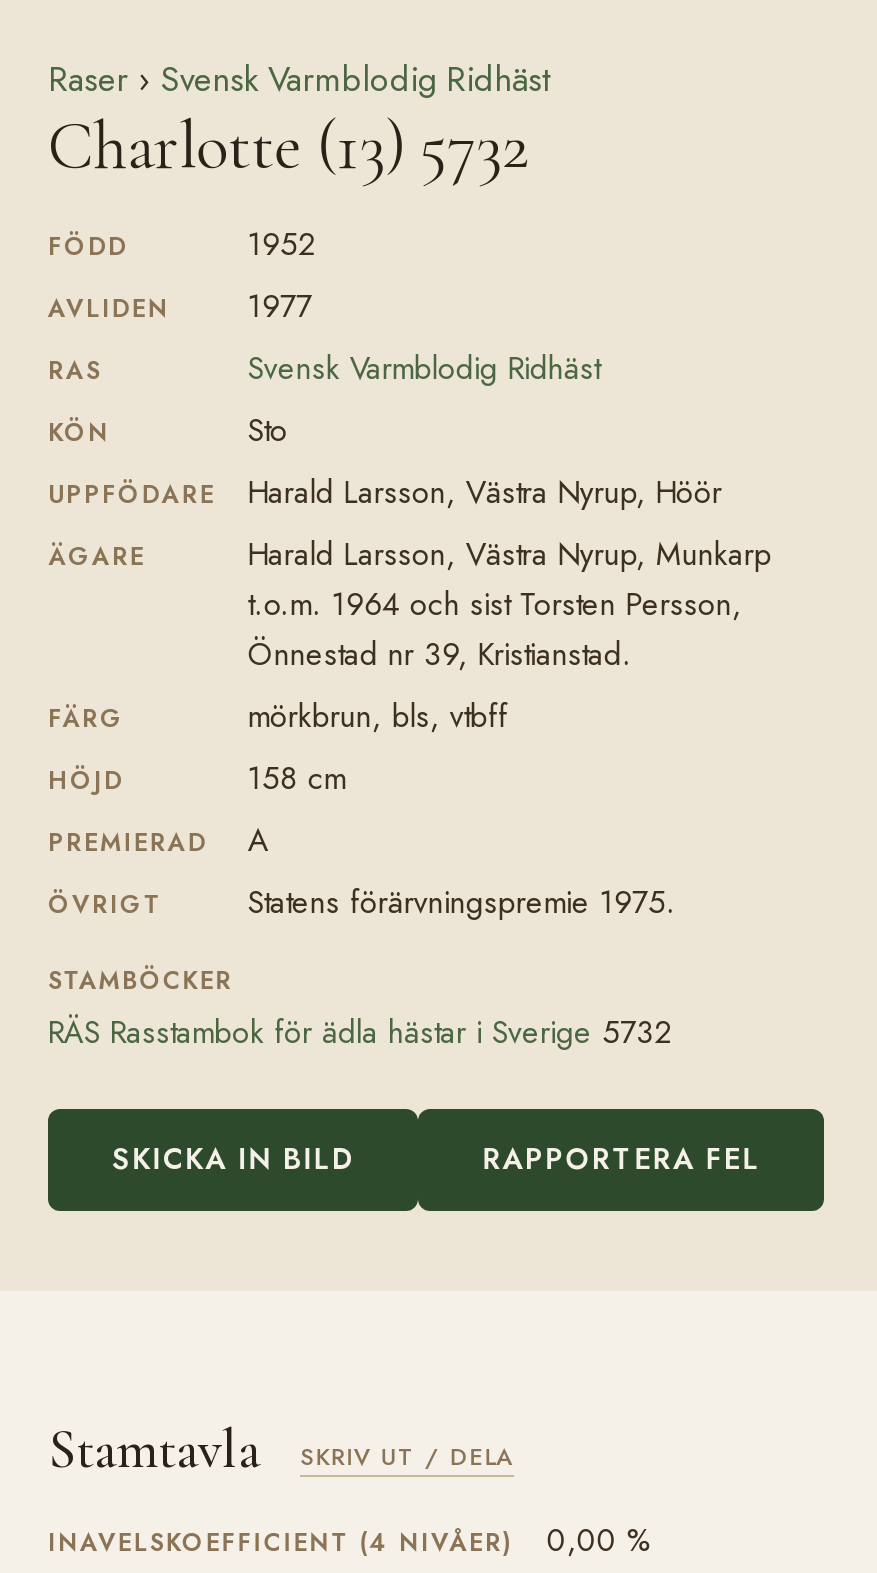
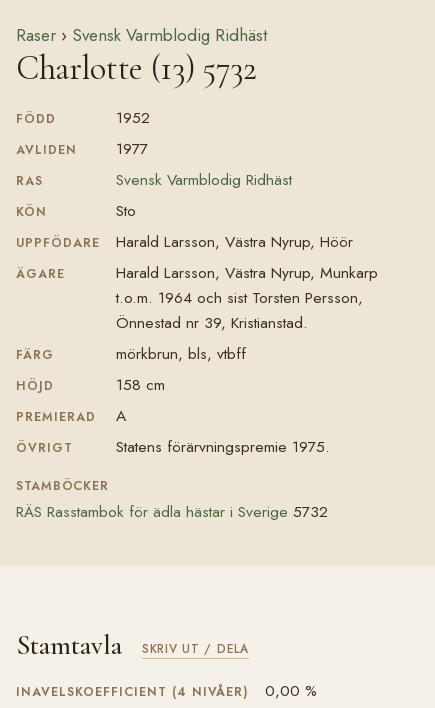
- SKICKA IN BILD
- RAPPORTERA FEL
